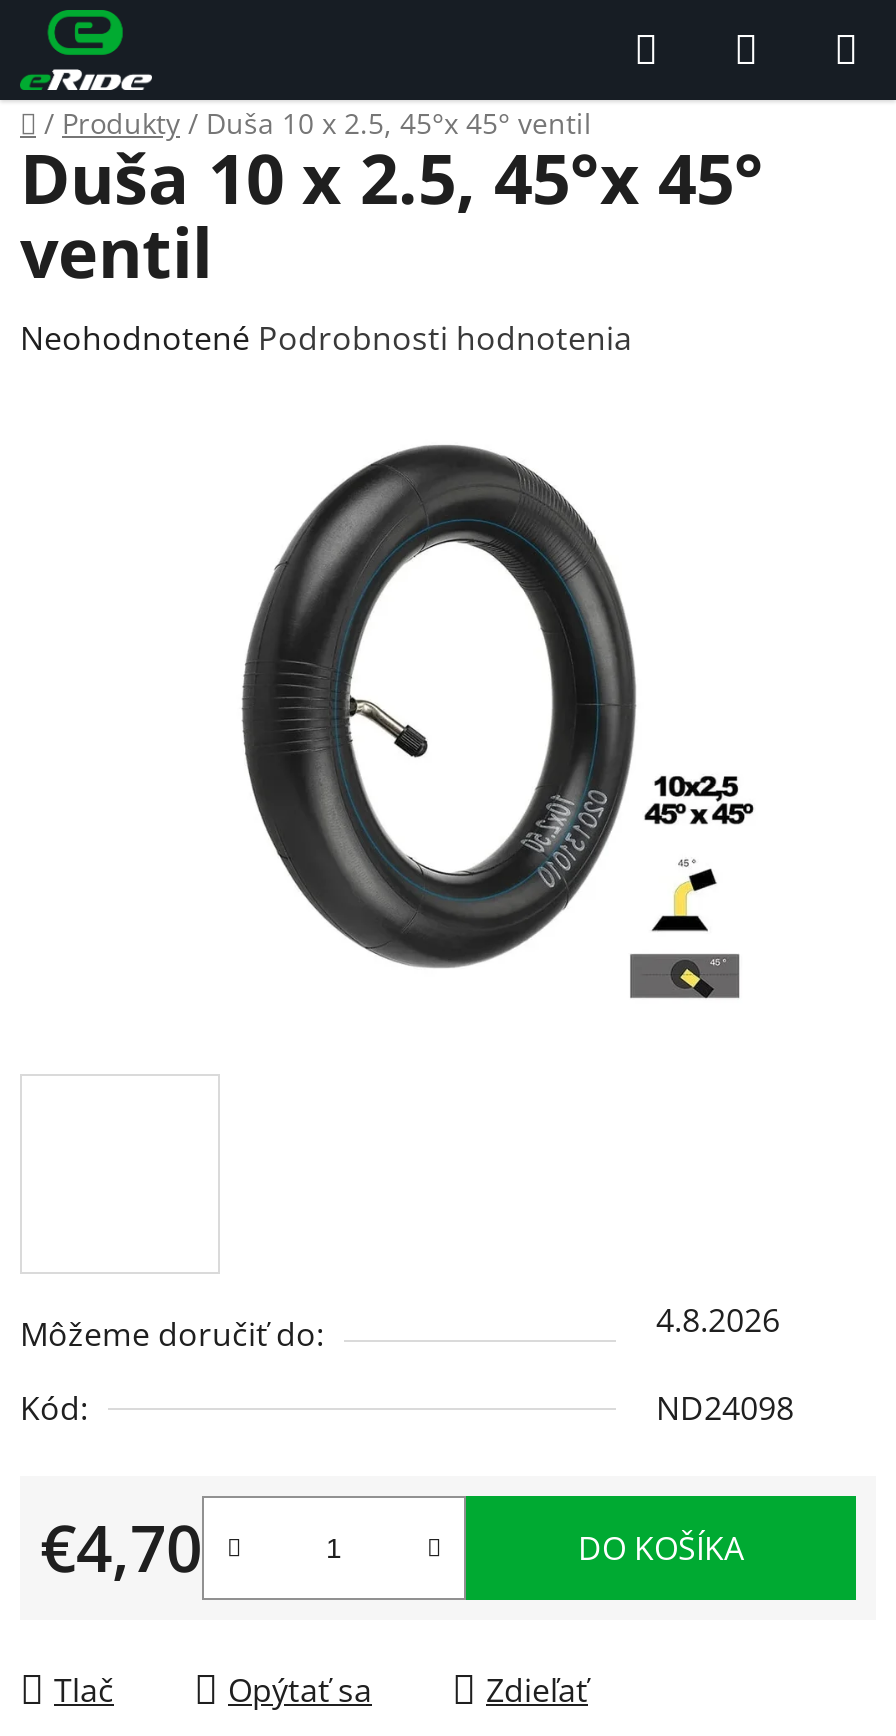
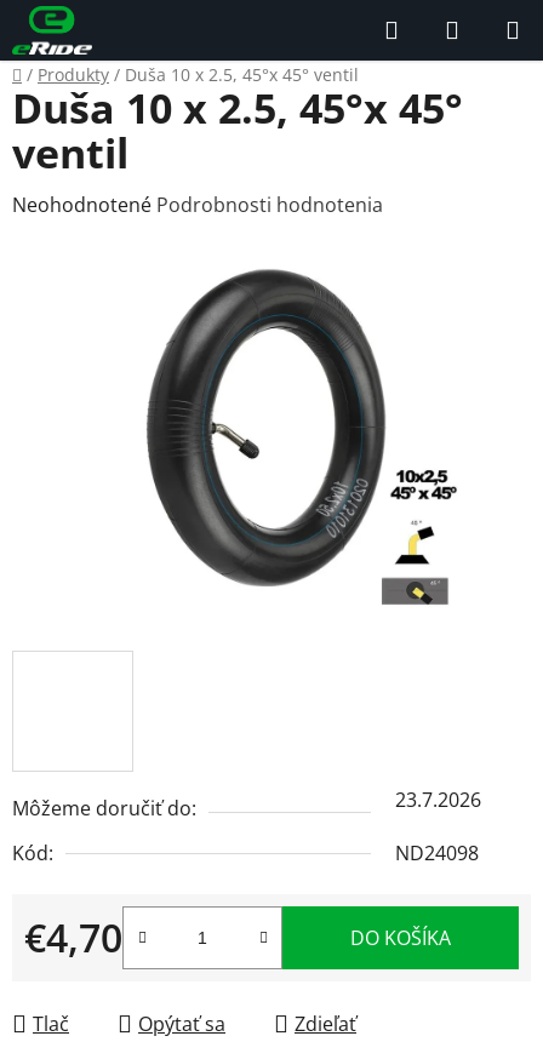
- 4.8.2026
+ 23.7.2026
